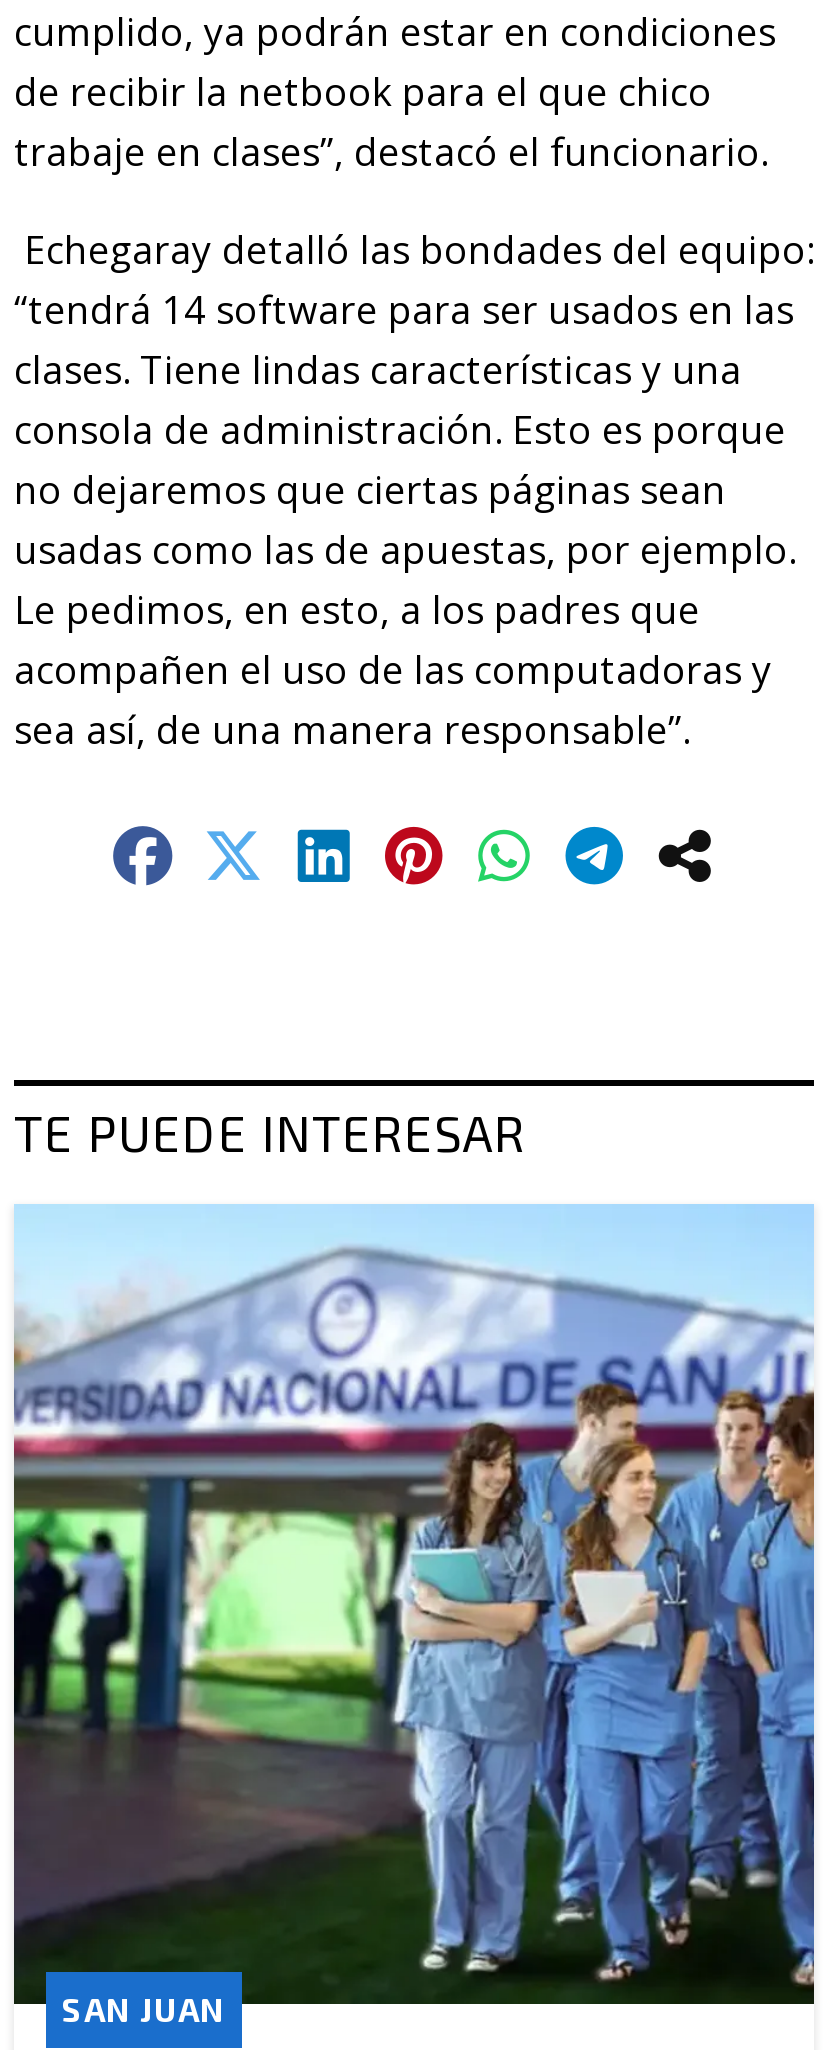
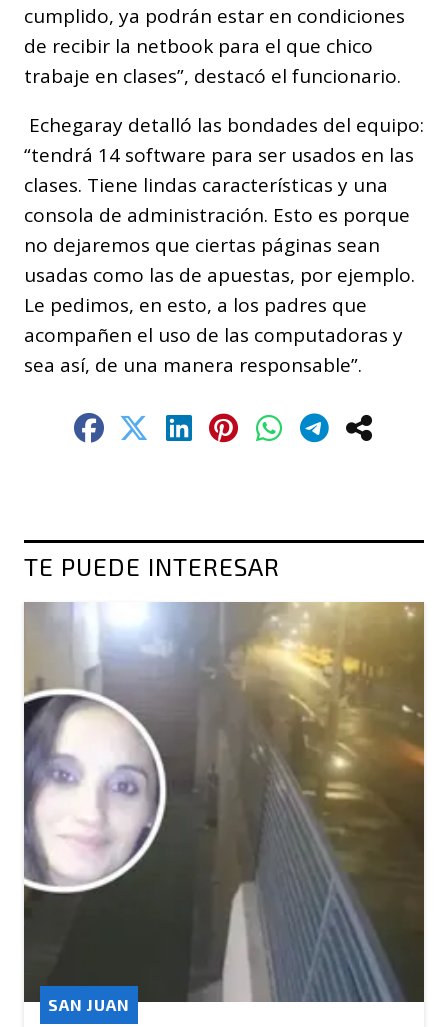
- [image]
+ [image]
